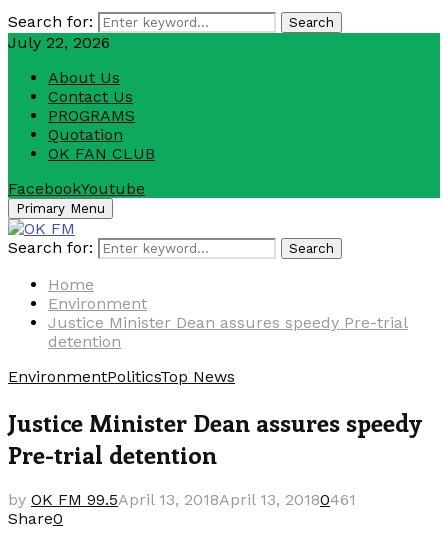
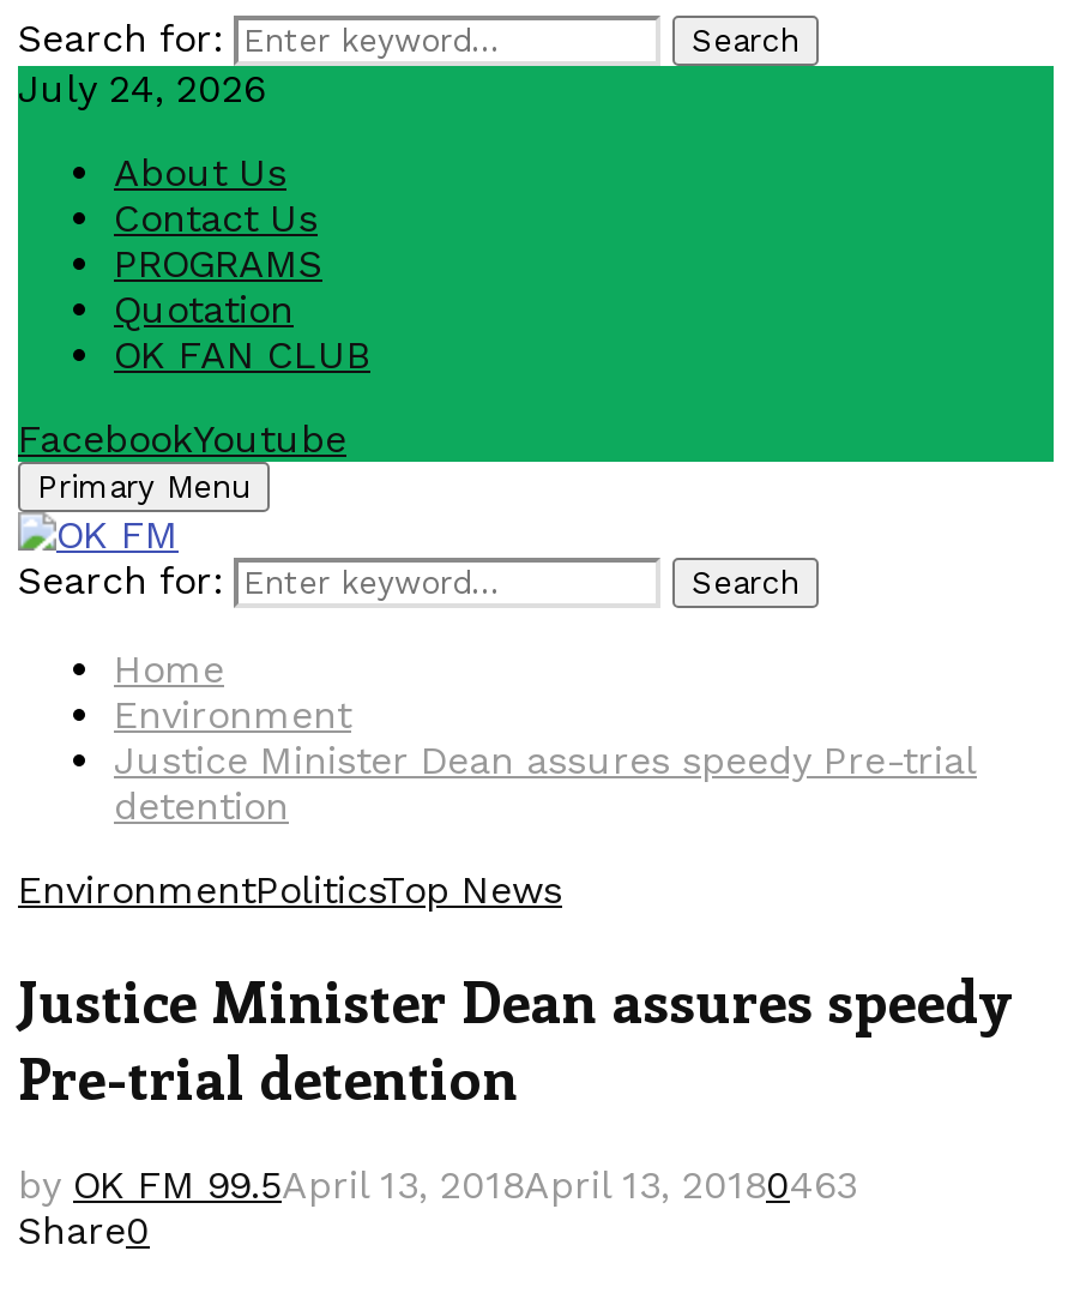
- July 22, 2026
+ July 24, 2026

- by OK FM 99.5April 13, 2018April 13, 20180461
+ by OK FM 99.5April 13, 2018April 13, 20180463
